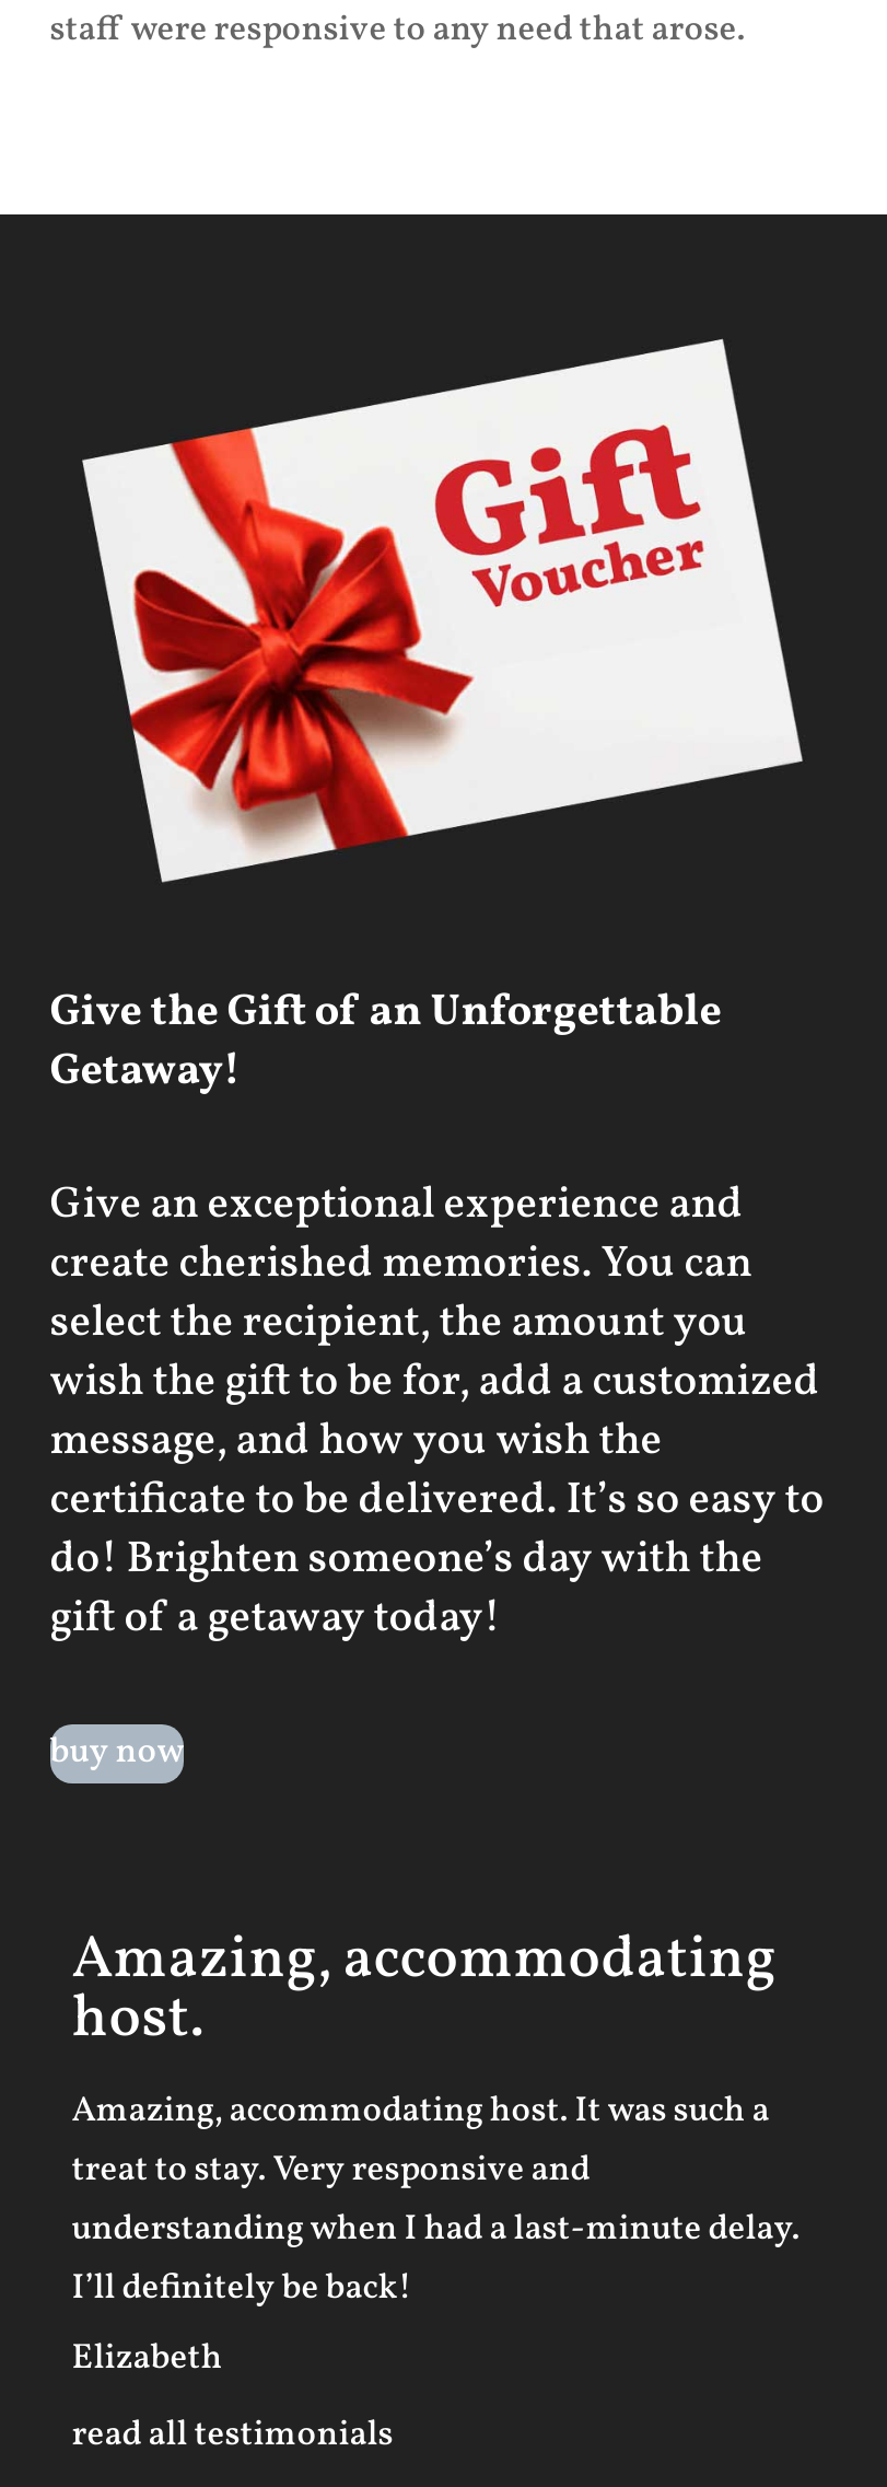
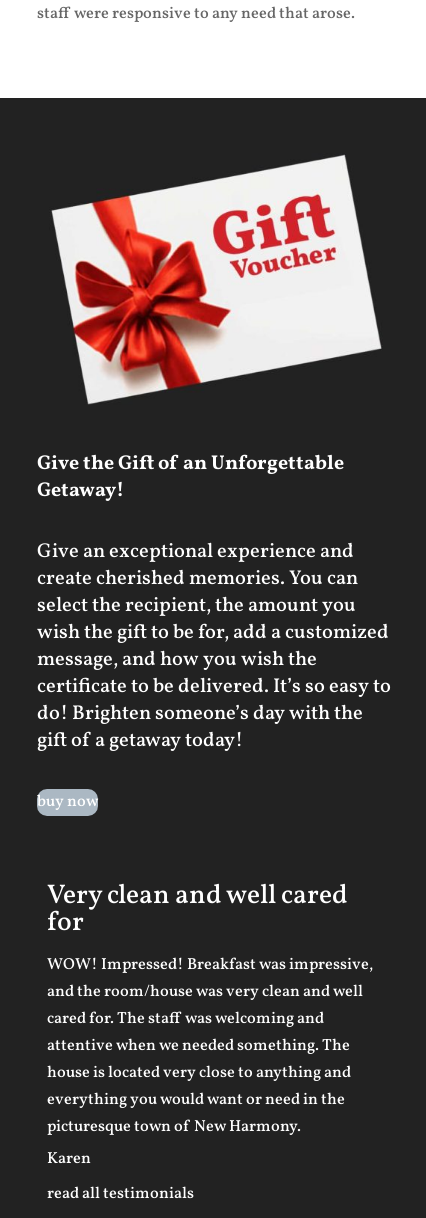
- Amazing, accommodating
- host.
- Amazing, accommodating host. It was such a
- treat to stay. Very responsive and
- understanding when I had a last-minute delay.
- I’ll definitely be back!
+ Very clean and well cared
+ for
+ WOW! Impressed! Breakfast was impressive,
+ and the room/house was very clean and well
+ cared for. The staff was welcoming and
+ attentive when we needed something. The
+ house is located very close to anything and
+ everything you would want or need in the
+ picturesque town of New Harmony.

- Elizabeth
+ Karen
